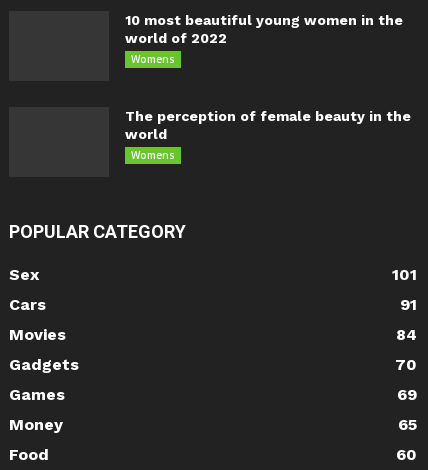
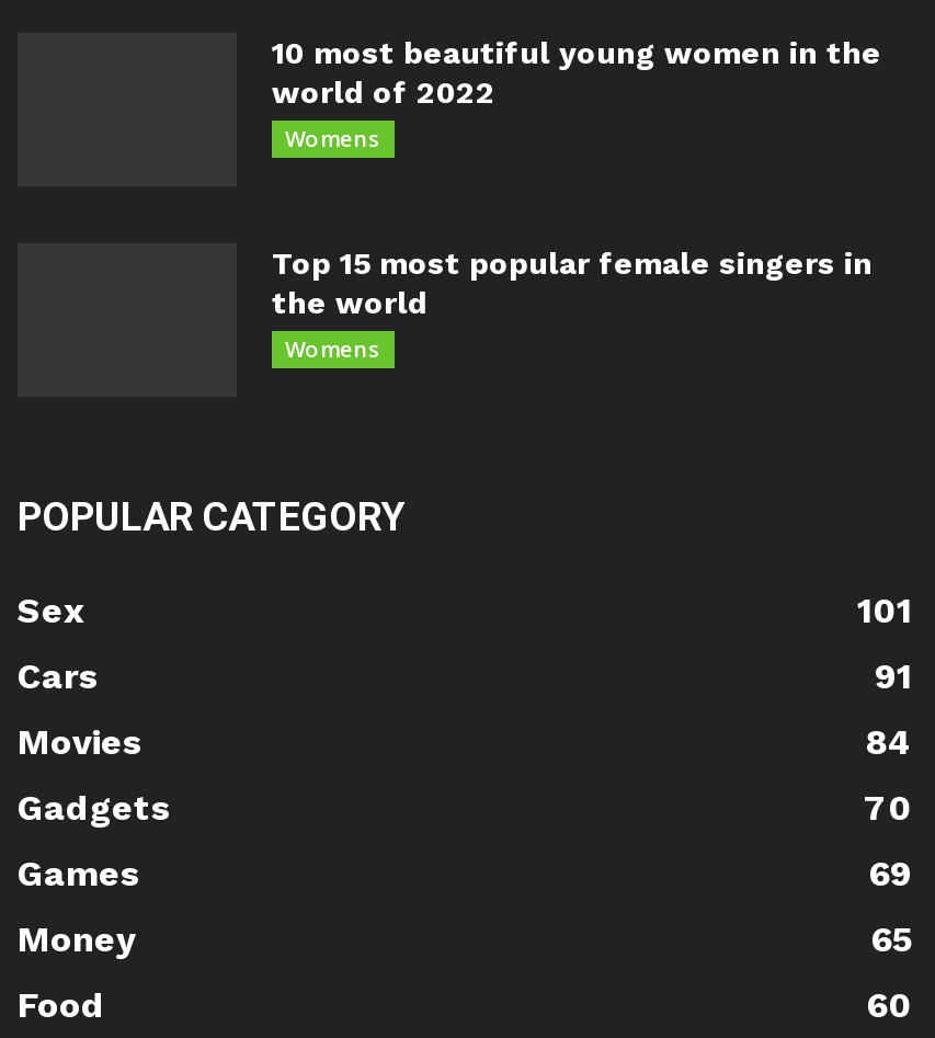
- The perception of female beauty in the
- world
+ Top 15 most popular female singers in
+ the world
